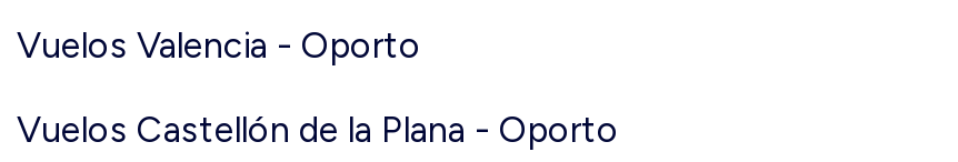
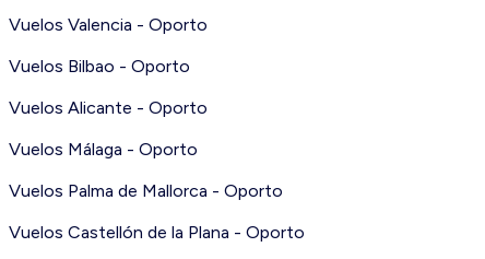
+ Vuelos Bilbao - Oporto
+ Vuelos Alicante - Oporto
+ Vuelos Málaga - Oporto
+ Vuelos Palma de Mallorca - Oporto
